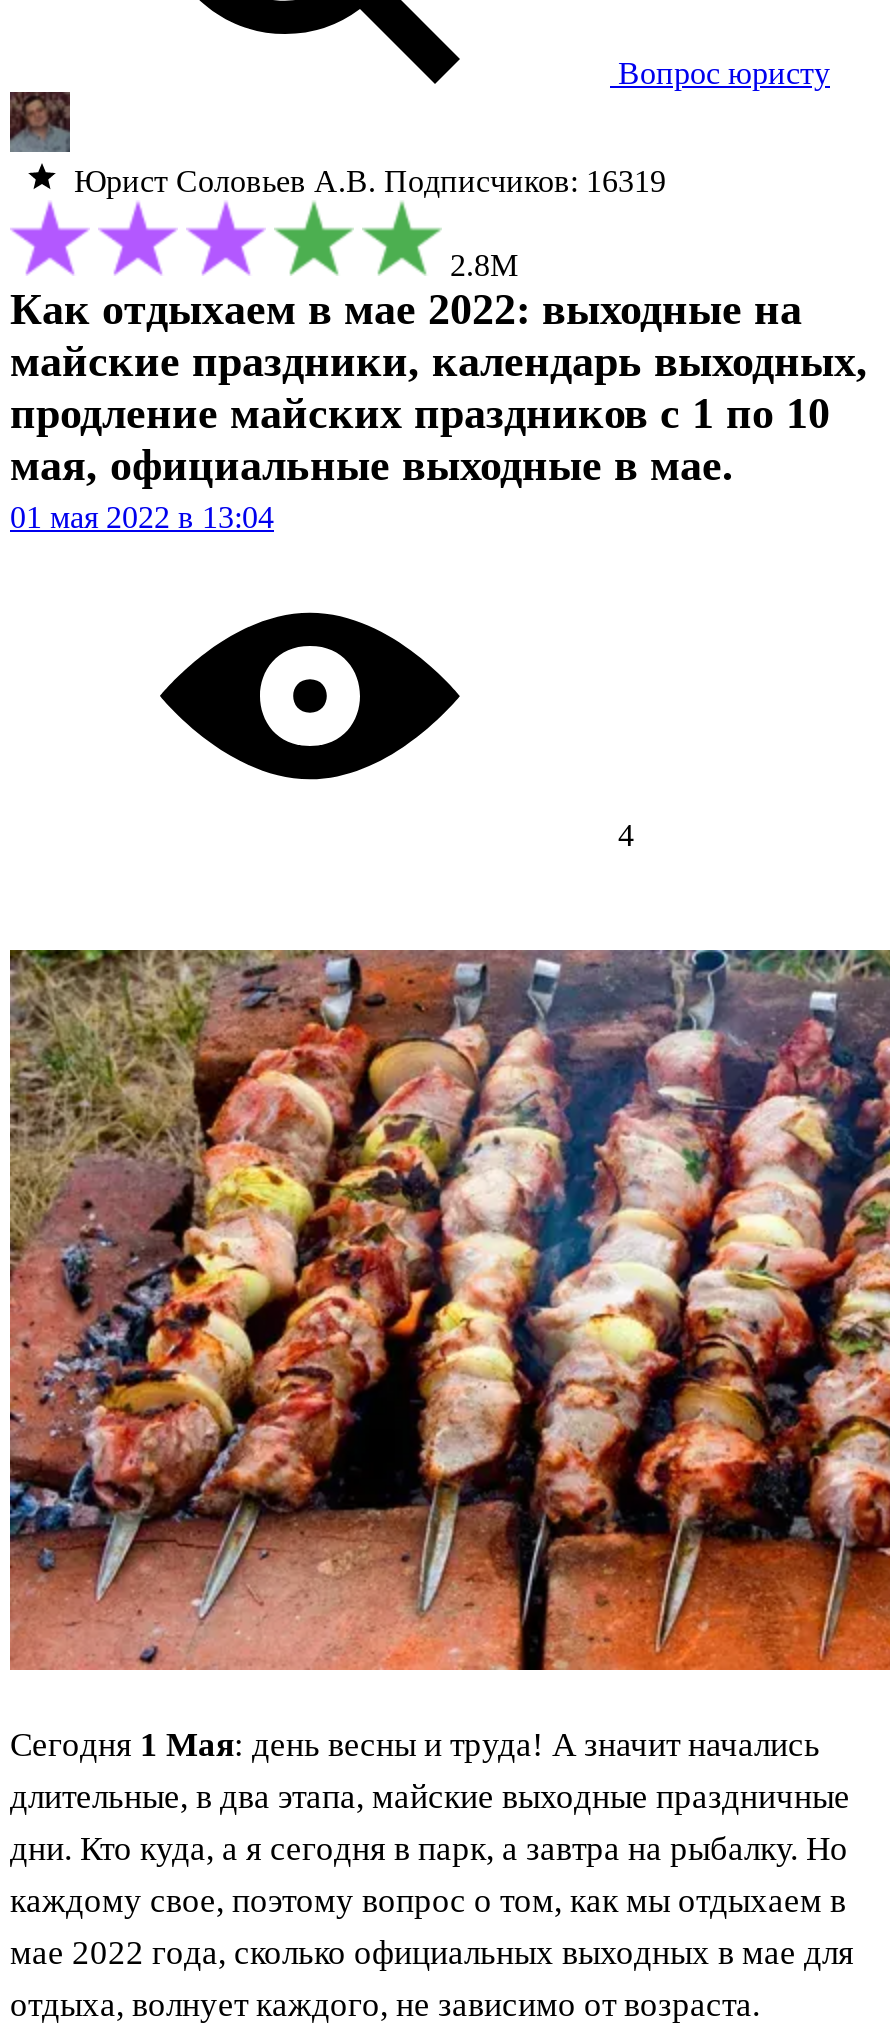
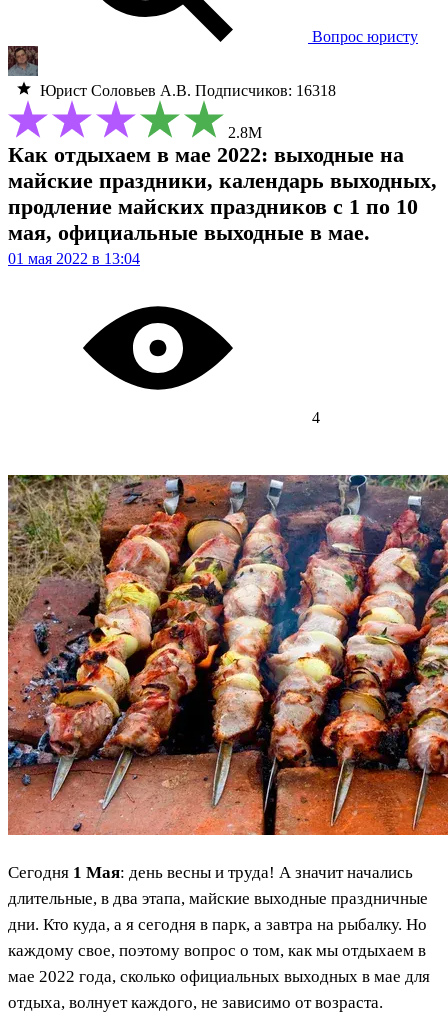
- Юрист Соловьев А.В. Подписчиков: 16319
+ Юрист Соловьев А.В. Подписчиков: 16318
